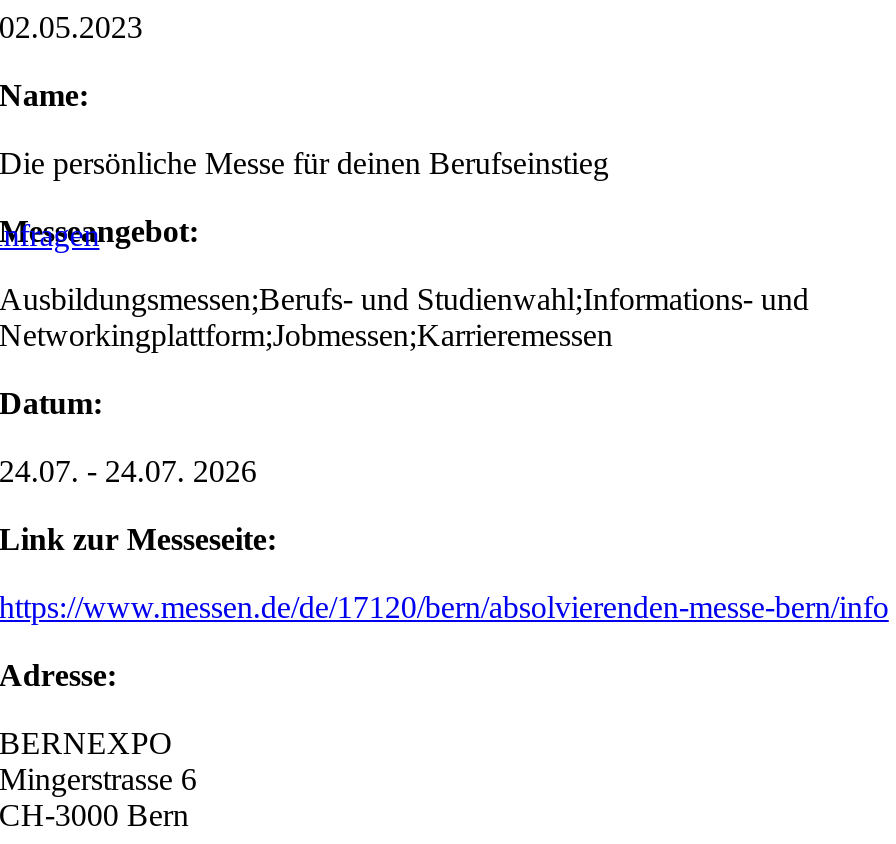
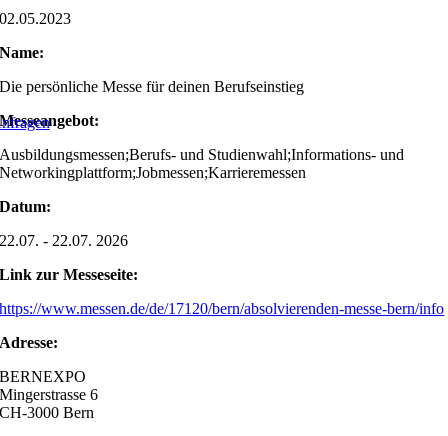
- 24.07. - 24.07. 2026
+ 22.07. - 22.07. 2026
